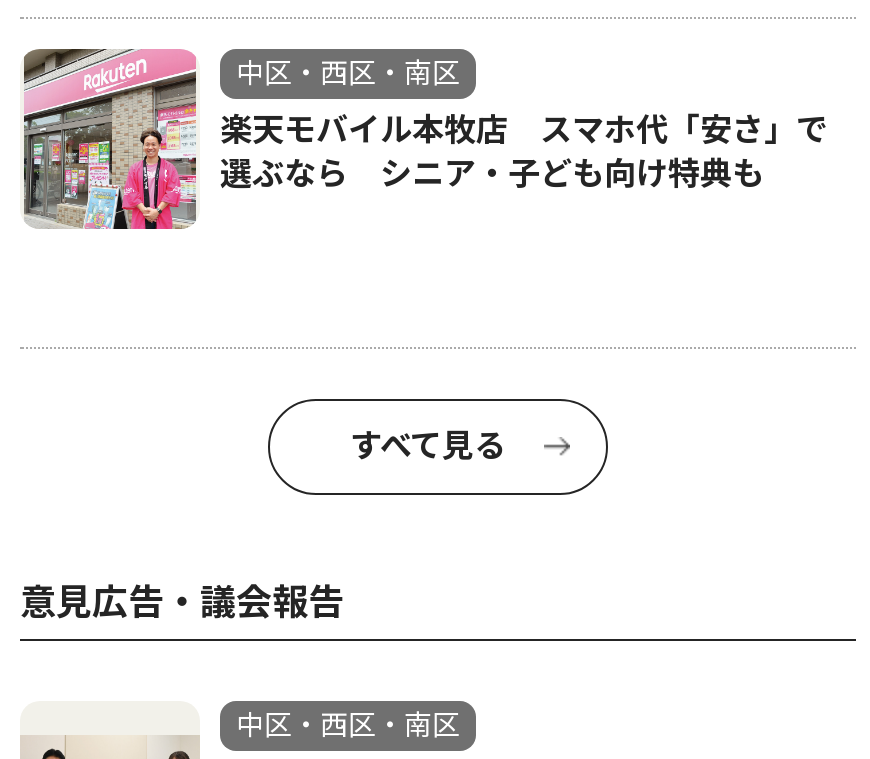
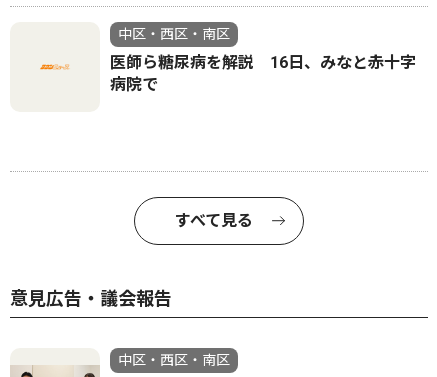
- [image]

- 楽天モバイル本牧店 スマホ代「安さ」で
- 選ぶなら シニア・子ども向け特典も
+ 医師ら糖尿病を解説 16日、みなと赤十字
+ 病院で
